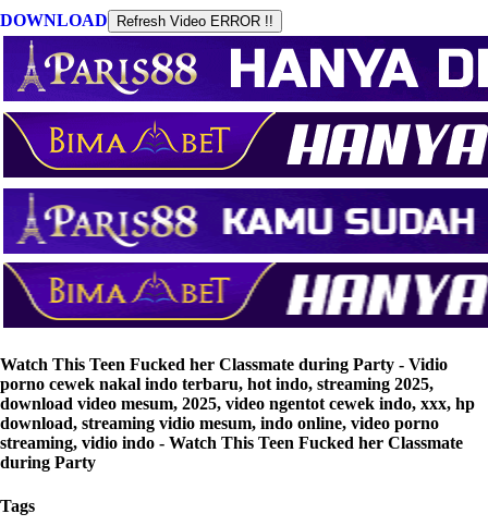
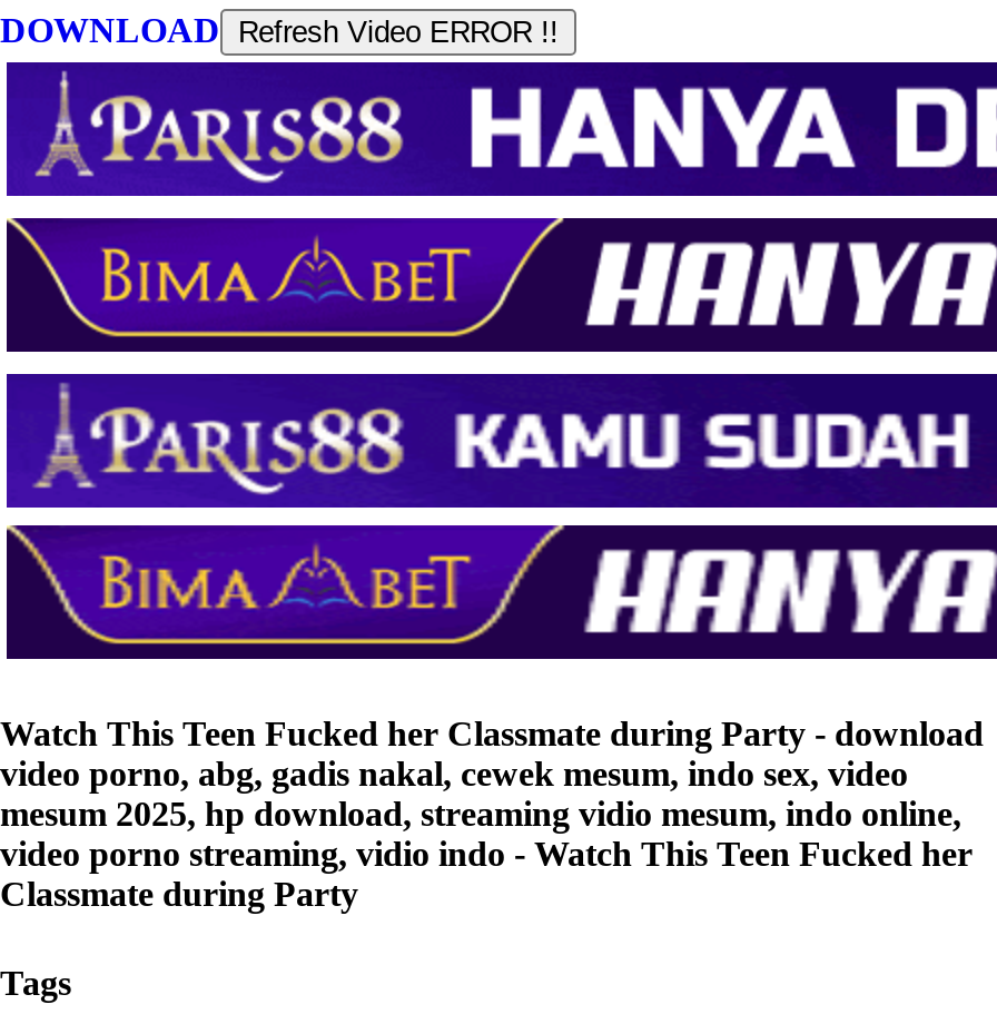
- Watch This Teen Fucked her Classmate during Party - Vidio
- porno cewek nakal indo terbaru, hot indo, streaming 2025,
- download video mesum, 2025, video ngentot cewek indo, xxx, hp
- download, streaming vidio mesum, indo online, video porno
- streaming, vidio indo - Watch This Teen Fucked her Classmate
- during Party
+ Watch This Teen Fucked her Classmate during Party - download
+ video porno, abg, gadis nakal, cewek mesum, indo sex, video
+ mesum 2025, hp download, streaming vidio mesum, indo online,
+ video porno streaming, vidio indo - Watch This Teen Fucked her
+ Classmate during Party
